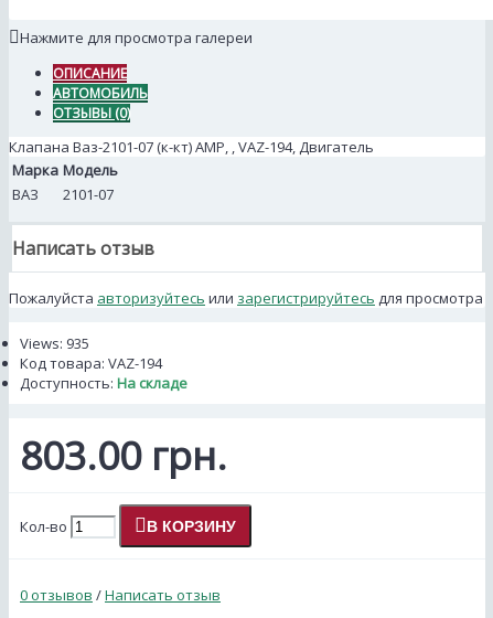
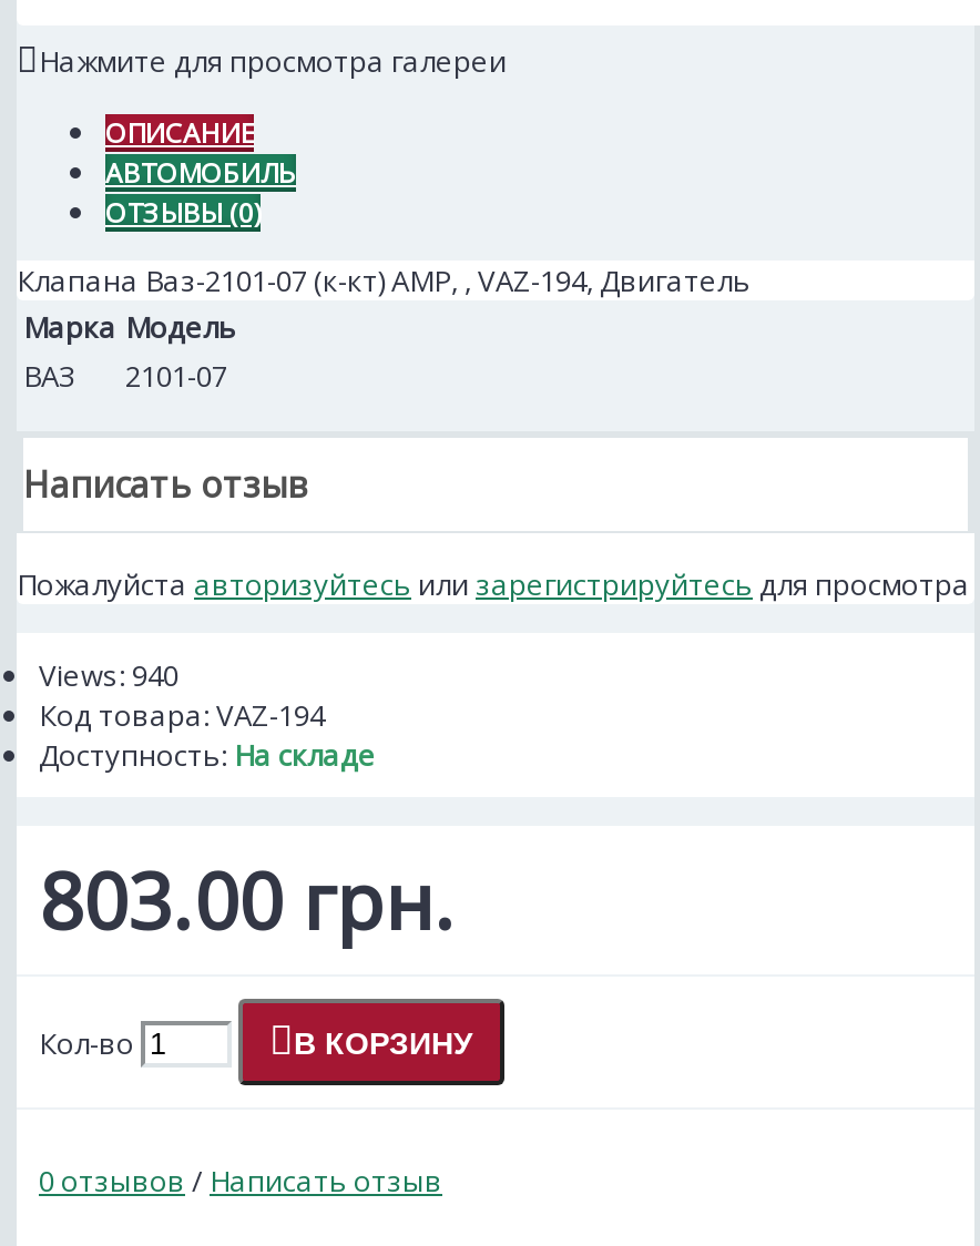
- Views: 935
+ Views: 940
